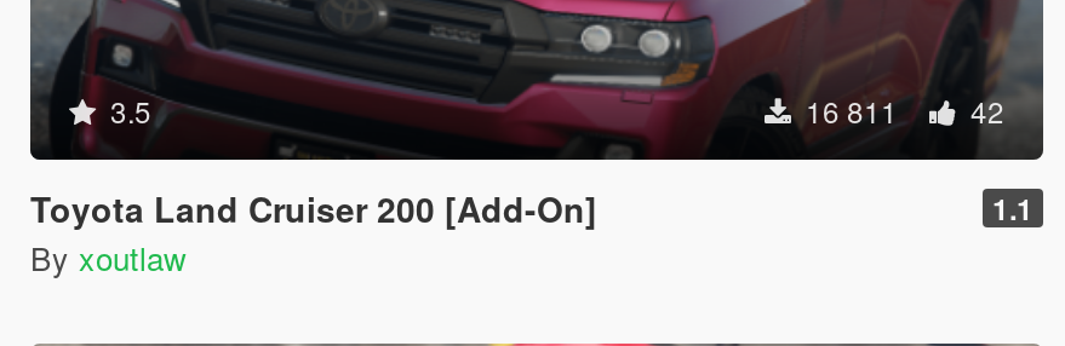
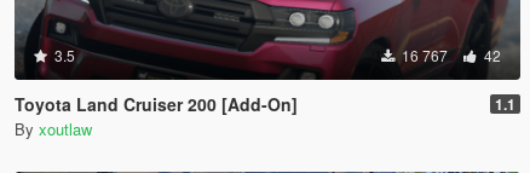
- 16 811 42
+ 16 767 42
